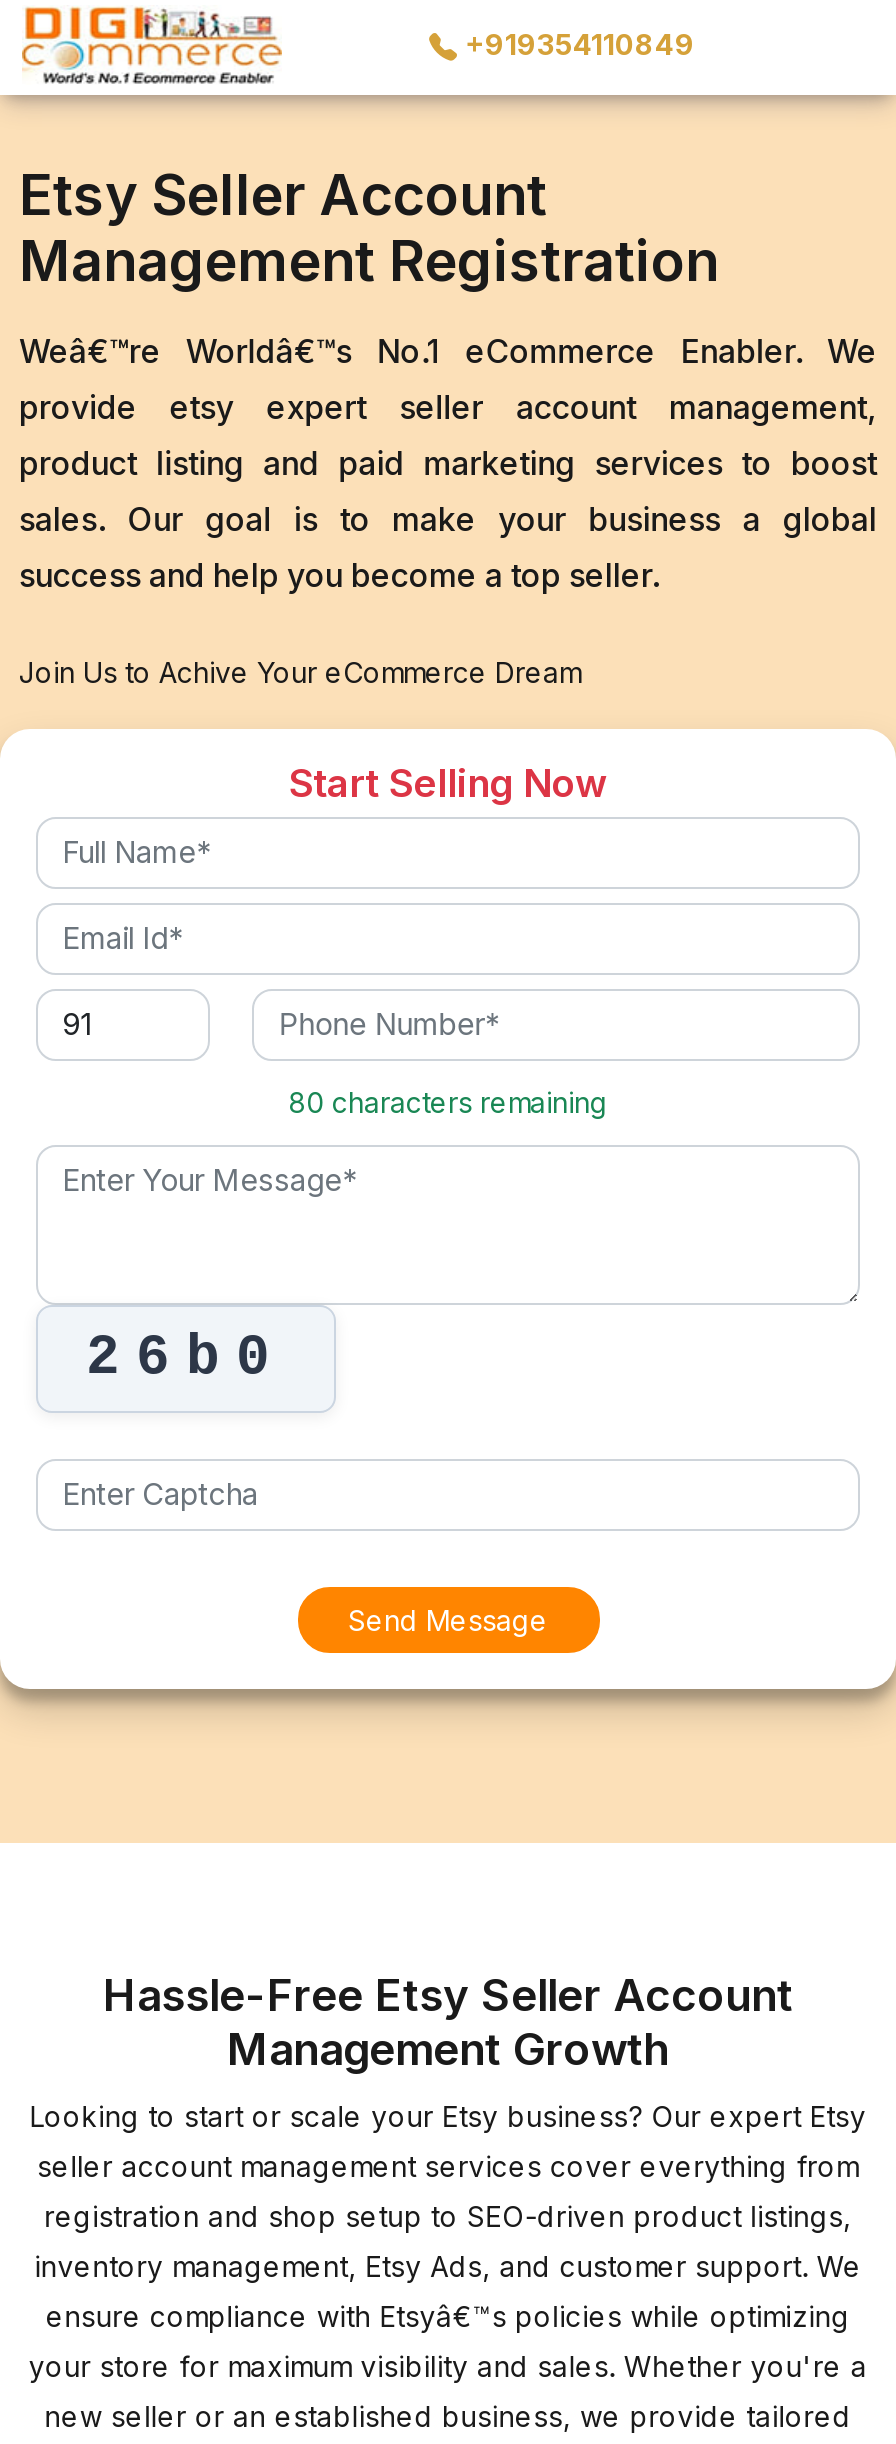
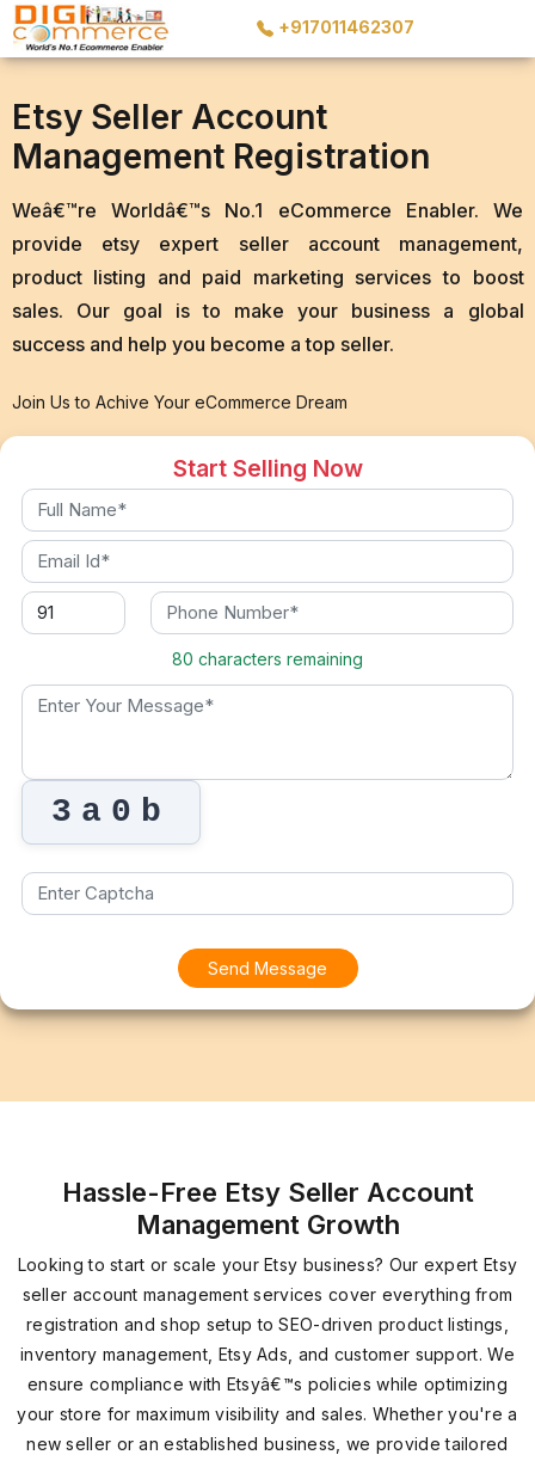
- +919354110849
+ +917011462307

- 26b0
+ 3a0b
